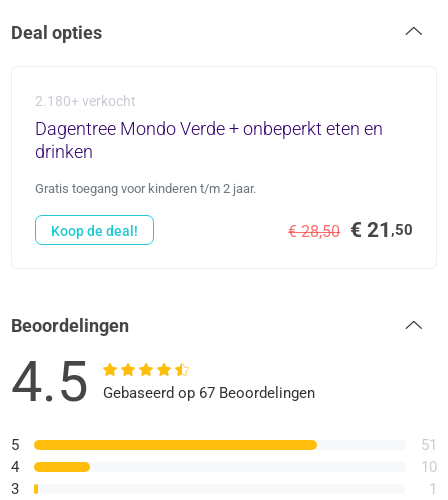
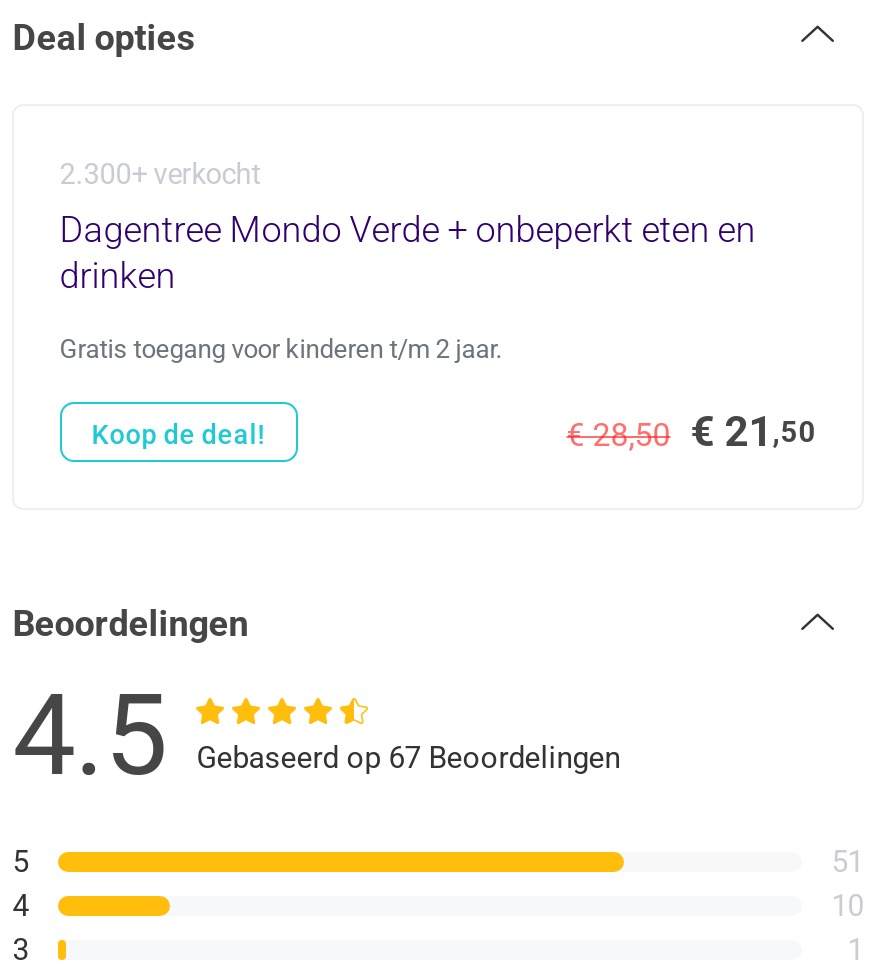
- 2.180+ verkocht
+ 2.300+ verkocht
